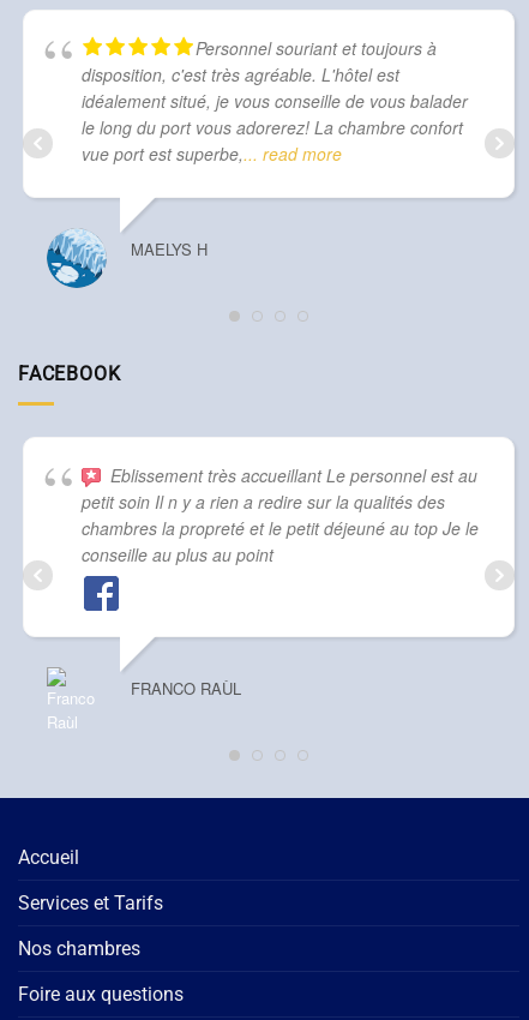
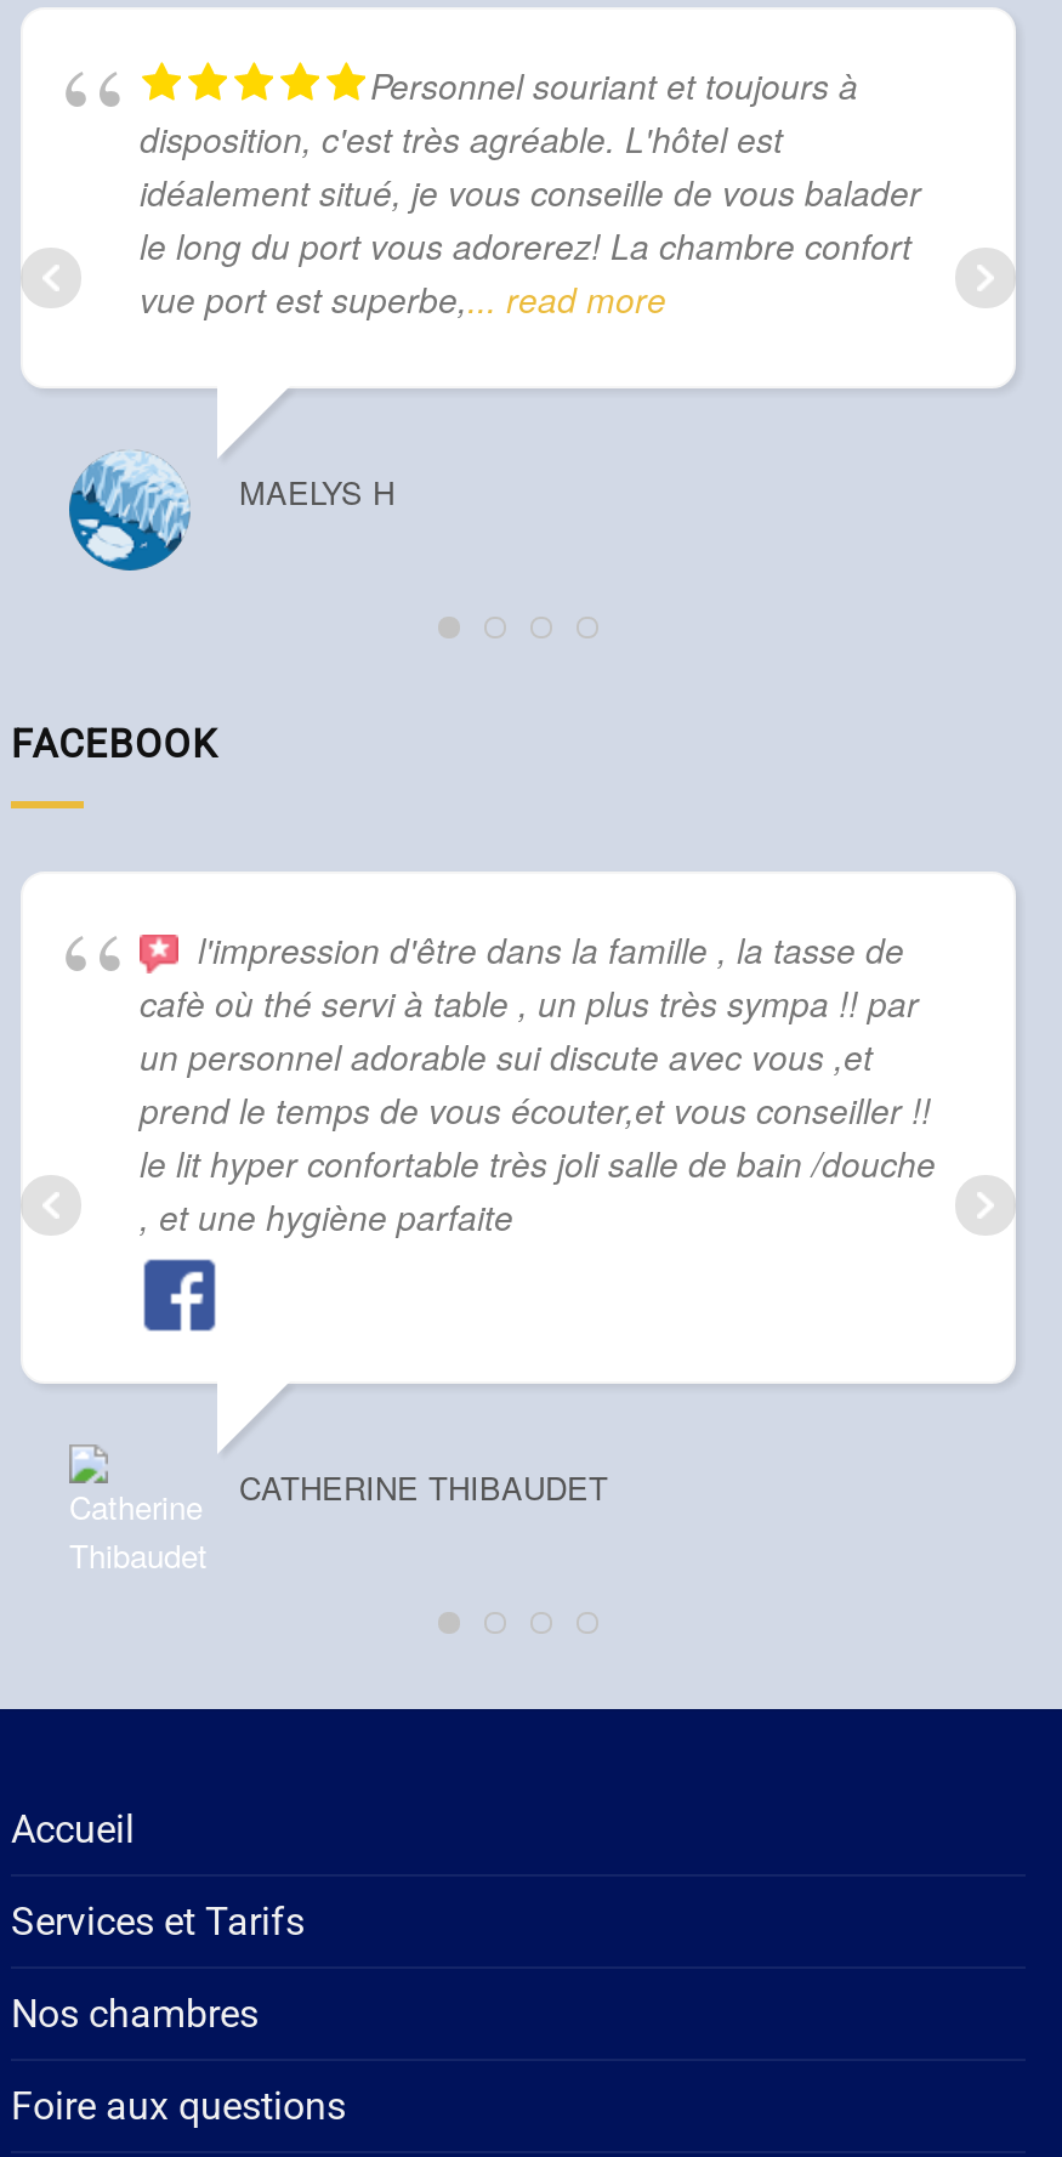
- Eblissement très accueillant Le personnel est au
- petit soin Il n y a rien a redire sur la qualités des
- chambres la propreté et le petit déjeuné au top Je le
- conseille au plus au point
+ l'impression d'être dans la famille , la tasse de
+ cafè où thé servi à table , un plus très sympa !! par
+ un personnel adorable sui discute avec vous ,et
+ prend le temps de vous écouter,et vous conseiller !!
+ le lit hyper confortable très joli salle de bain /douche
+ , et une hygiène parfaite

- FRANCO RAÙL
+ CATHERINE THIBAUDET
